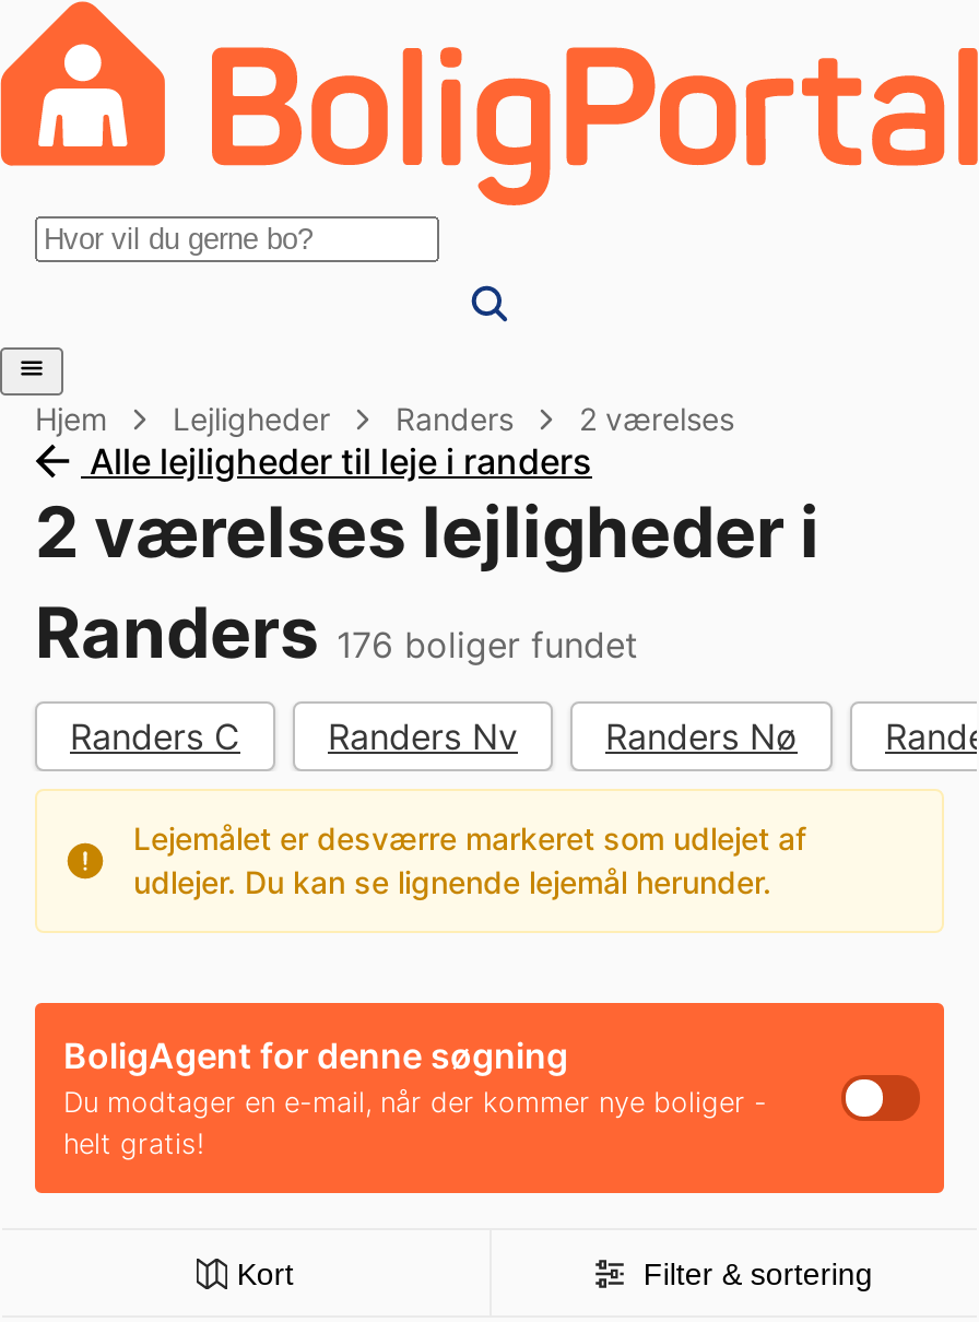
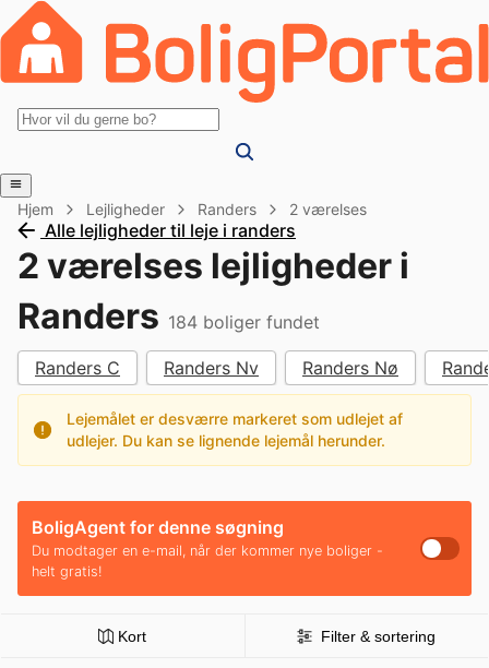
- Randers 176 boliger fundet
+ Randers 184 boliger fundet
